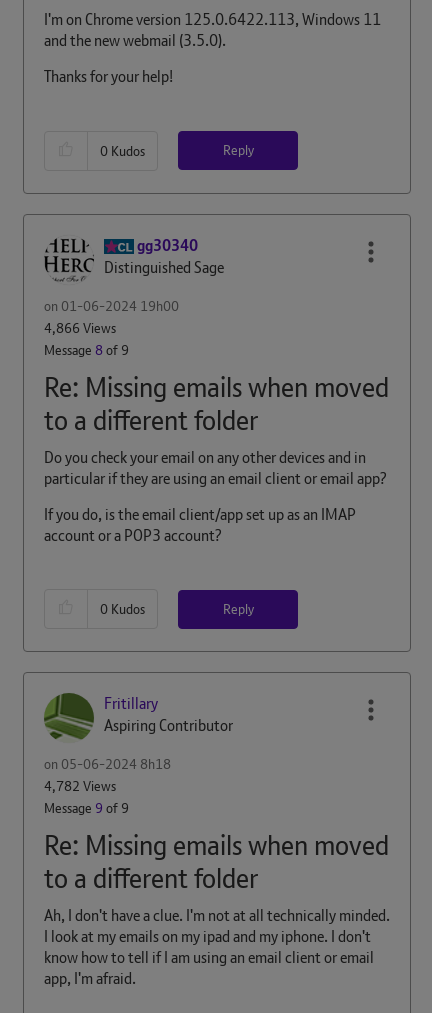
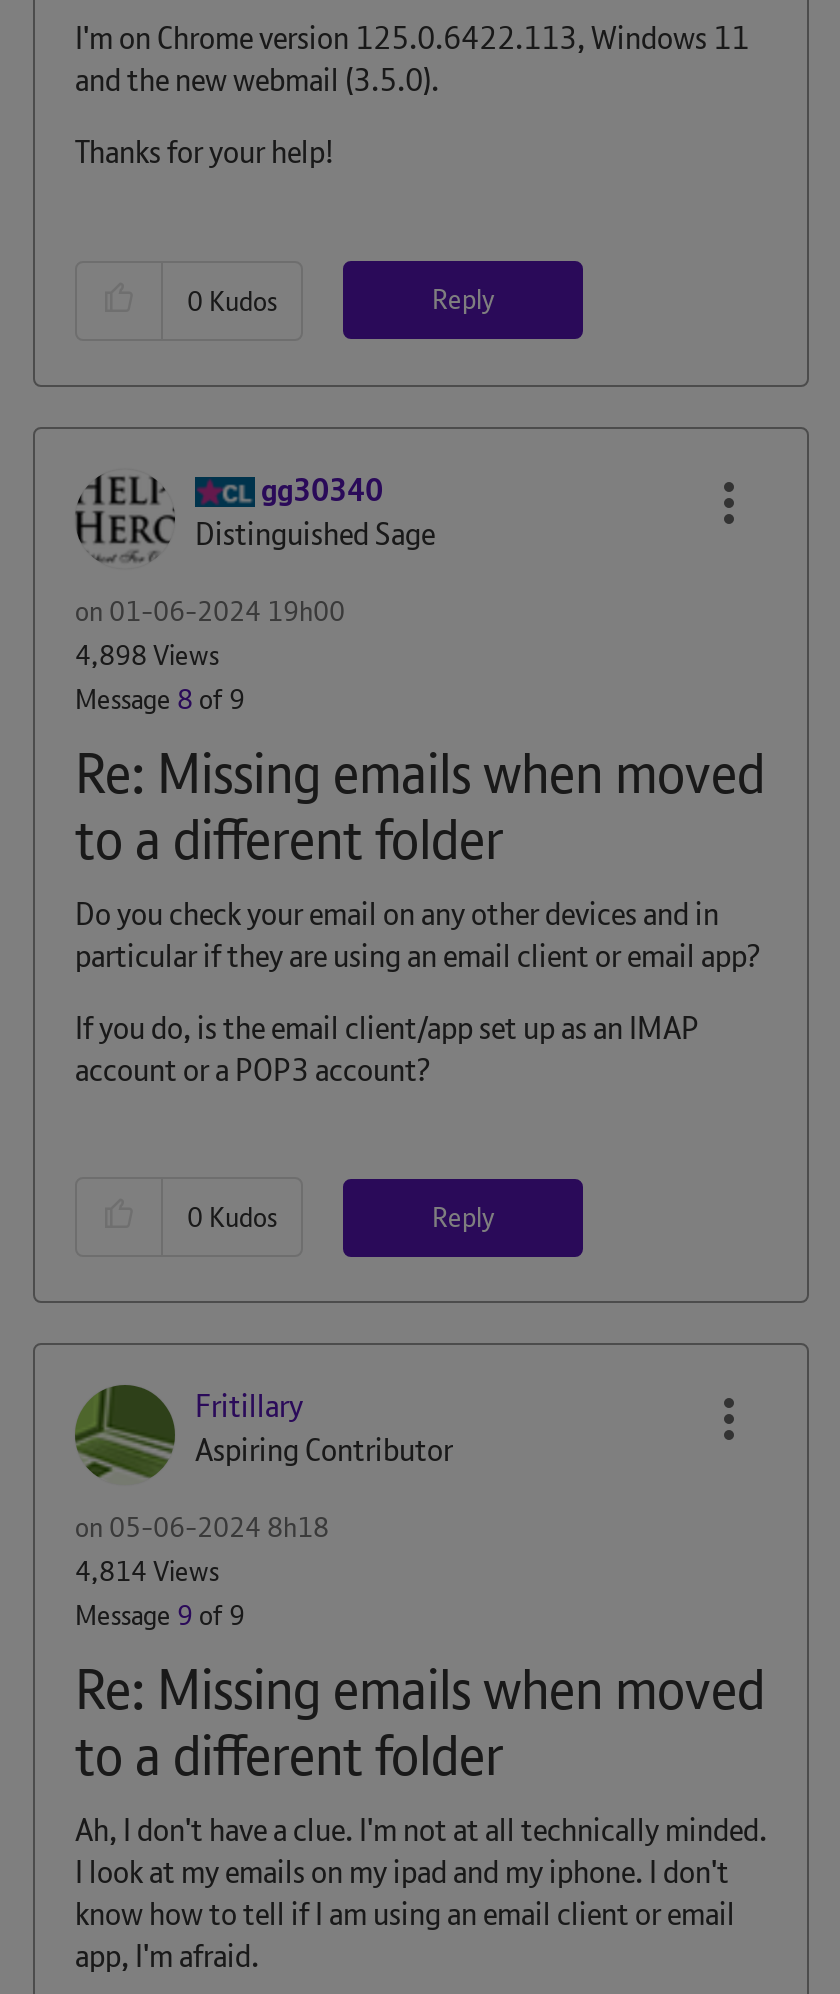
- 4,866 Views
+ 4,898 Views

- 4,782 Views
+ 4,814 Views
